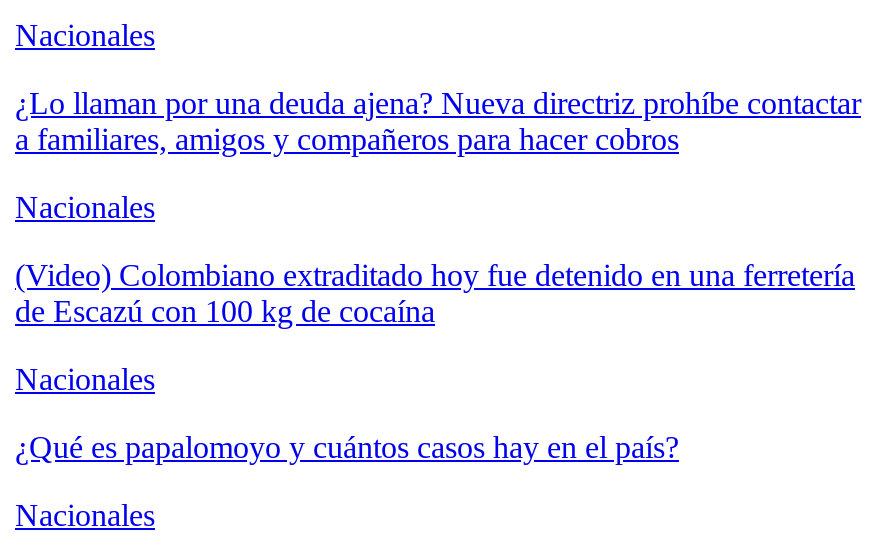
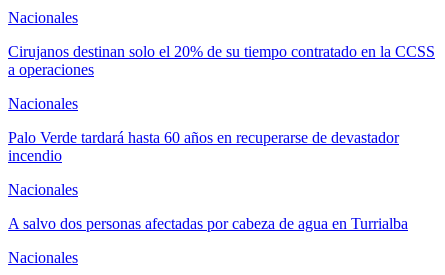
- ¿Lo llaman por una deuda ajena? Nueva directriz prohíbe contactar
- a familiares, amigos y compañeros para hacer cobros
+ Cirujanos destinan solo el 20% de su tiempo contratado en la CCSS
+ a operaciones

- (Video) Colombiano extraditado hoy fue detenido en una ferretería
- de Escazú con 100 kg de cocaína
+ Palo Verde tardará hasta 60 años en recuperarse de devastador
+ incendio

- ¿Qué es papalomoyo y cuántos casos hay en el país?
+ A salvo dos personas afectadas por cabeza de agua en Turrialba
